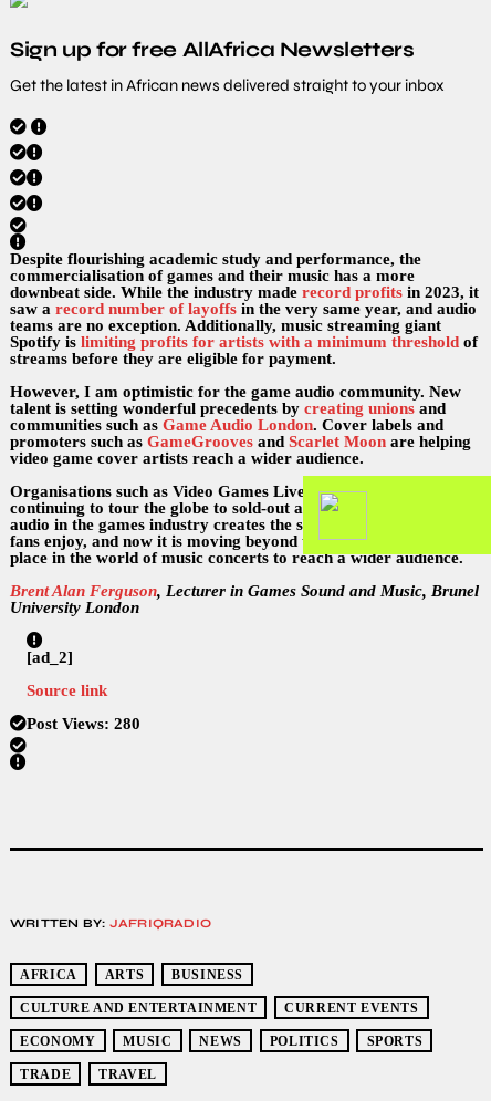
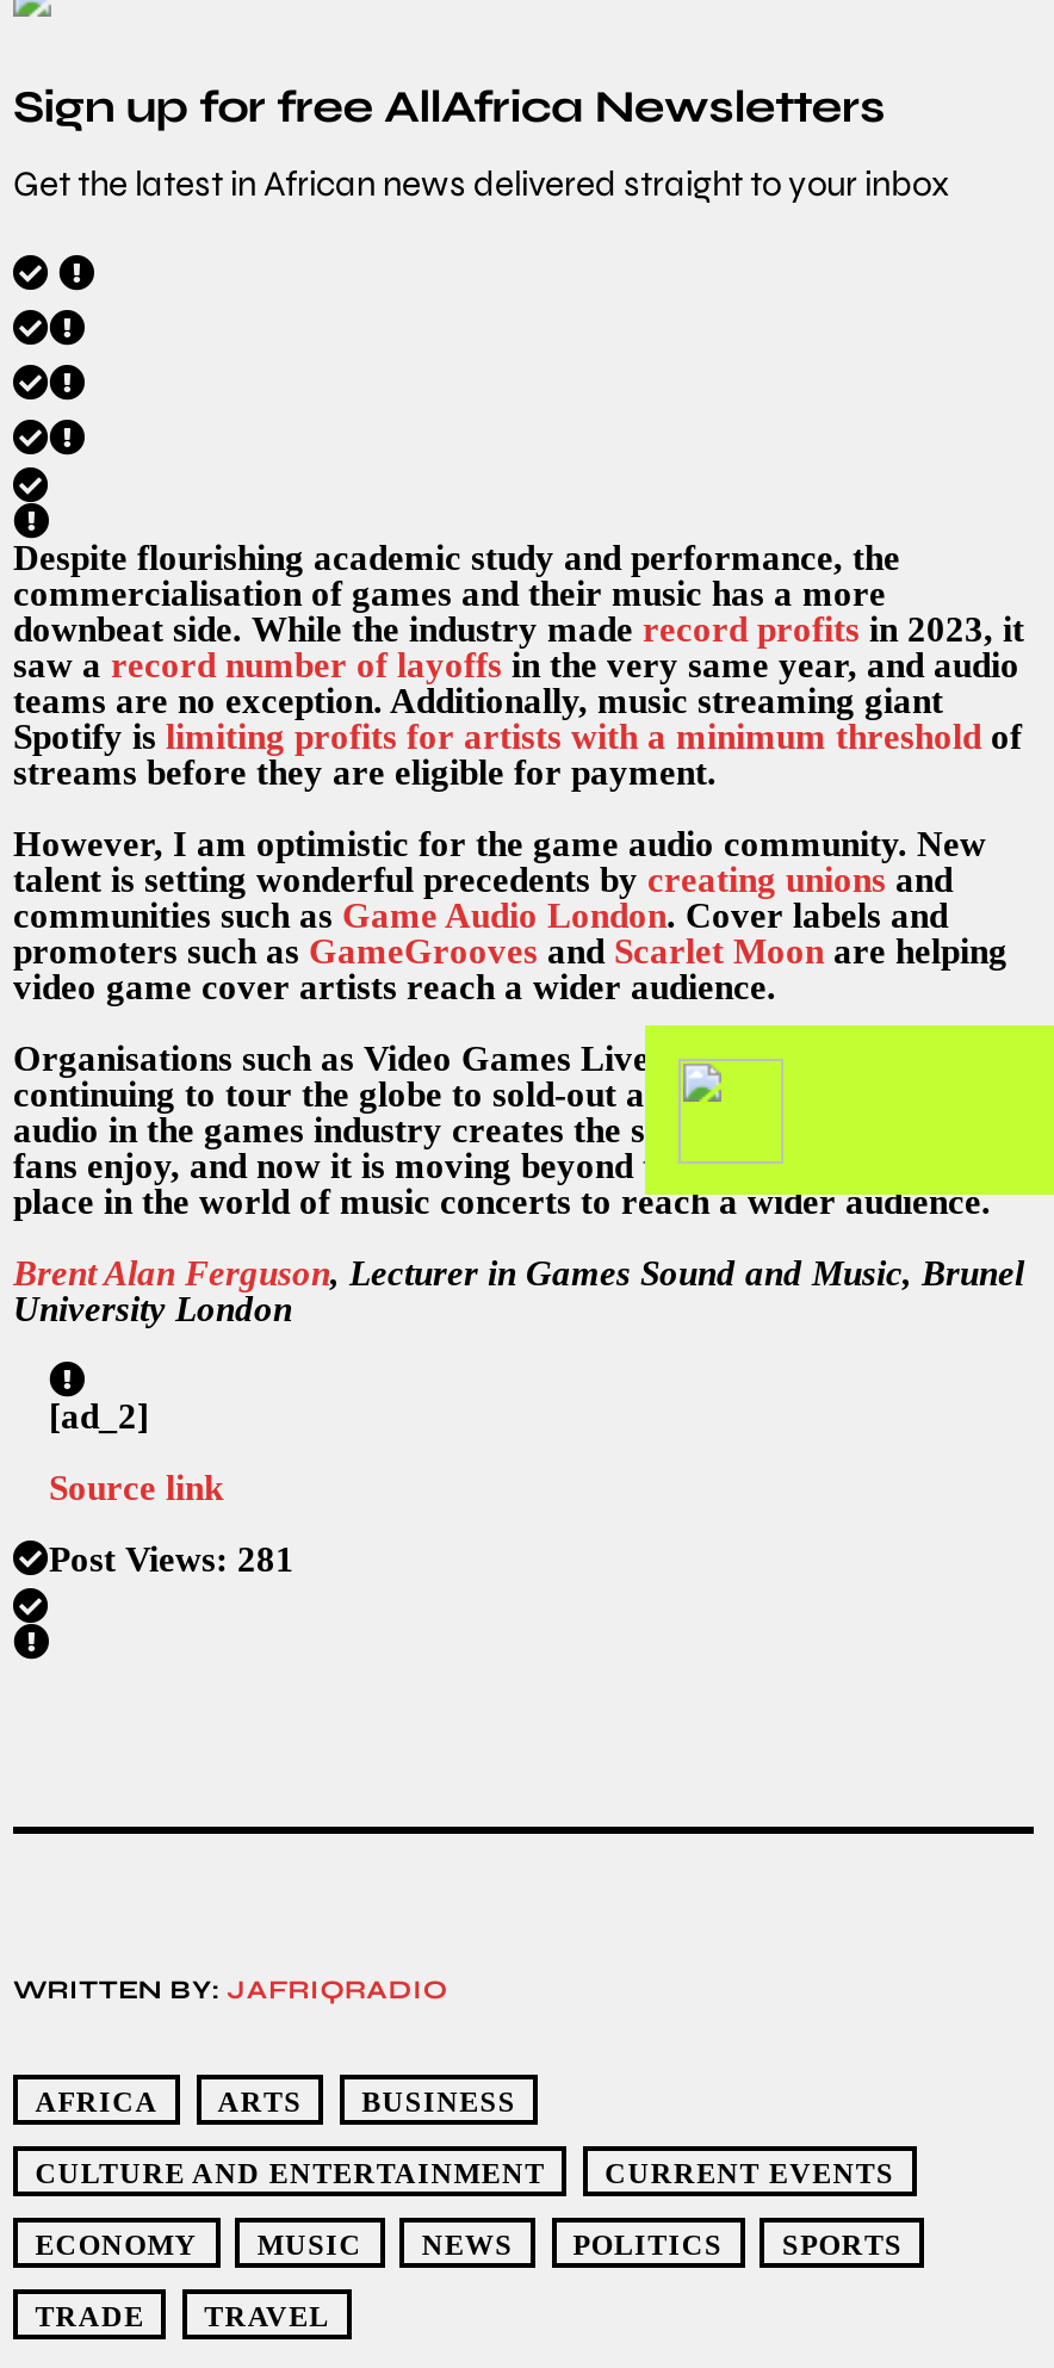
- Post Views: 280
+ Post Views: 281
